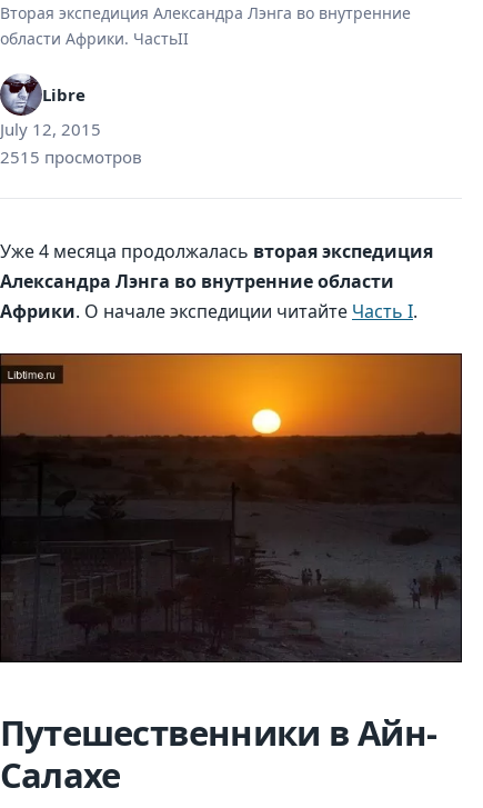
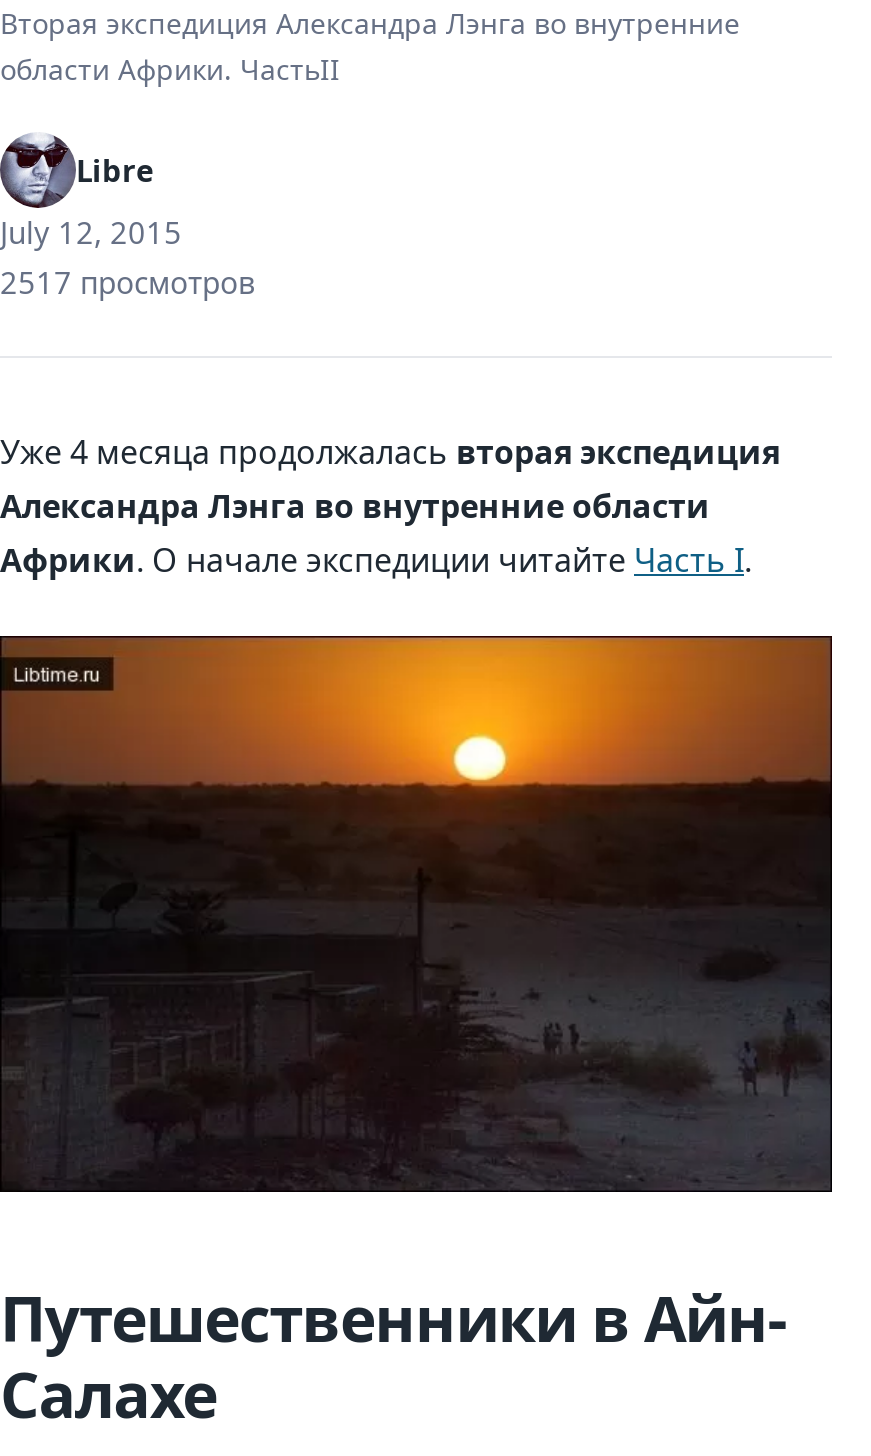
- 2515 просмотров
+ 2517 просмотров
